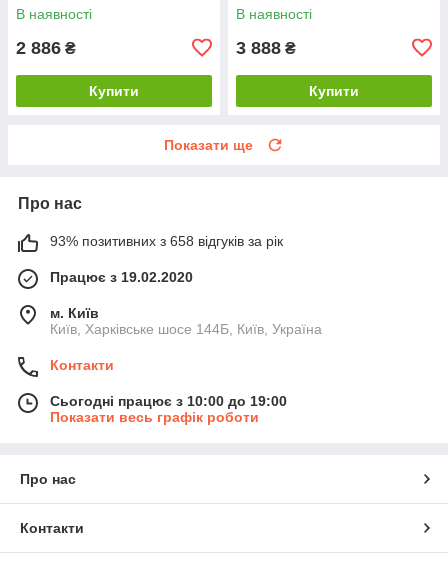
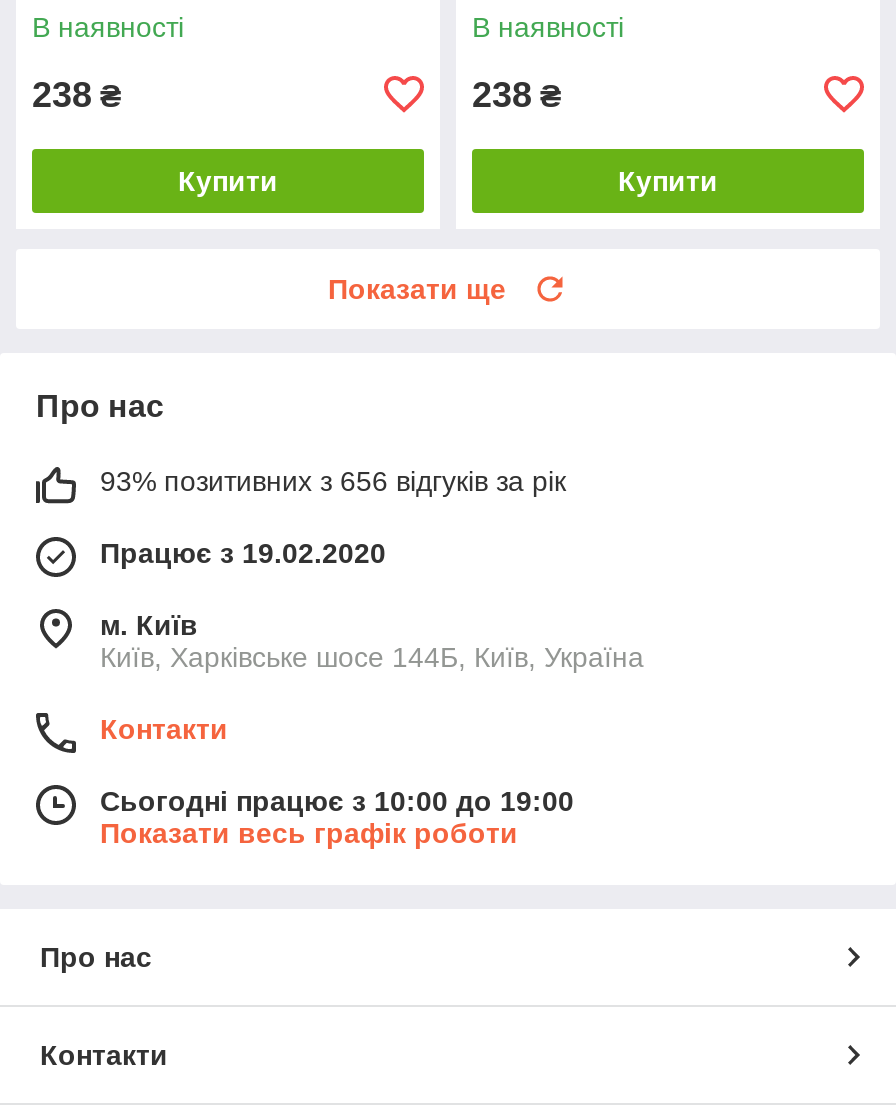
- 2 886 ₴
+ 238 ₴

- 3 888 ₴
+ 238 ₴

- 93% позитивних з 658 відгуків за рік
+ 93% позитивних з 656 відгуків за рік
